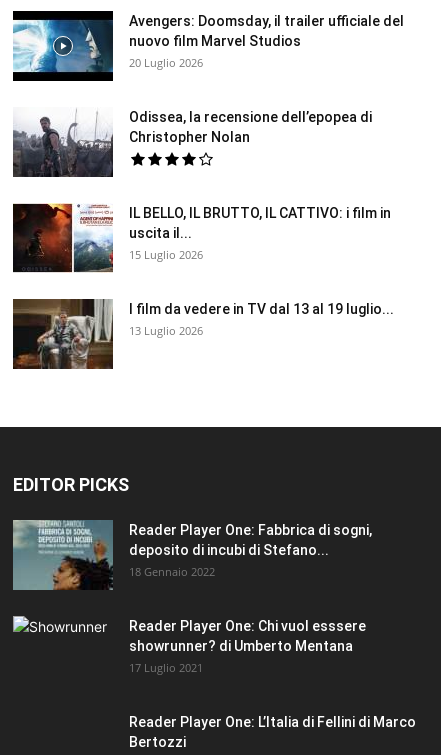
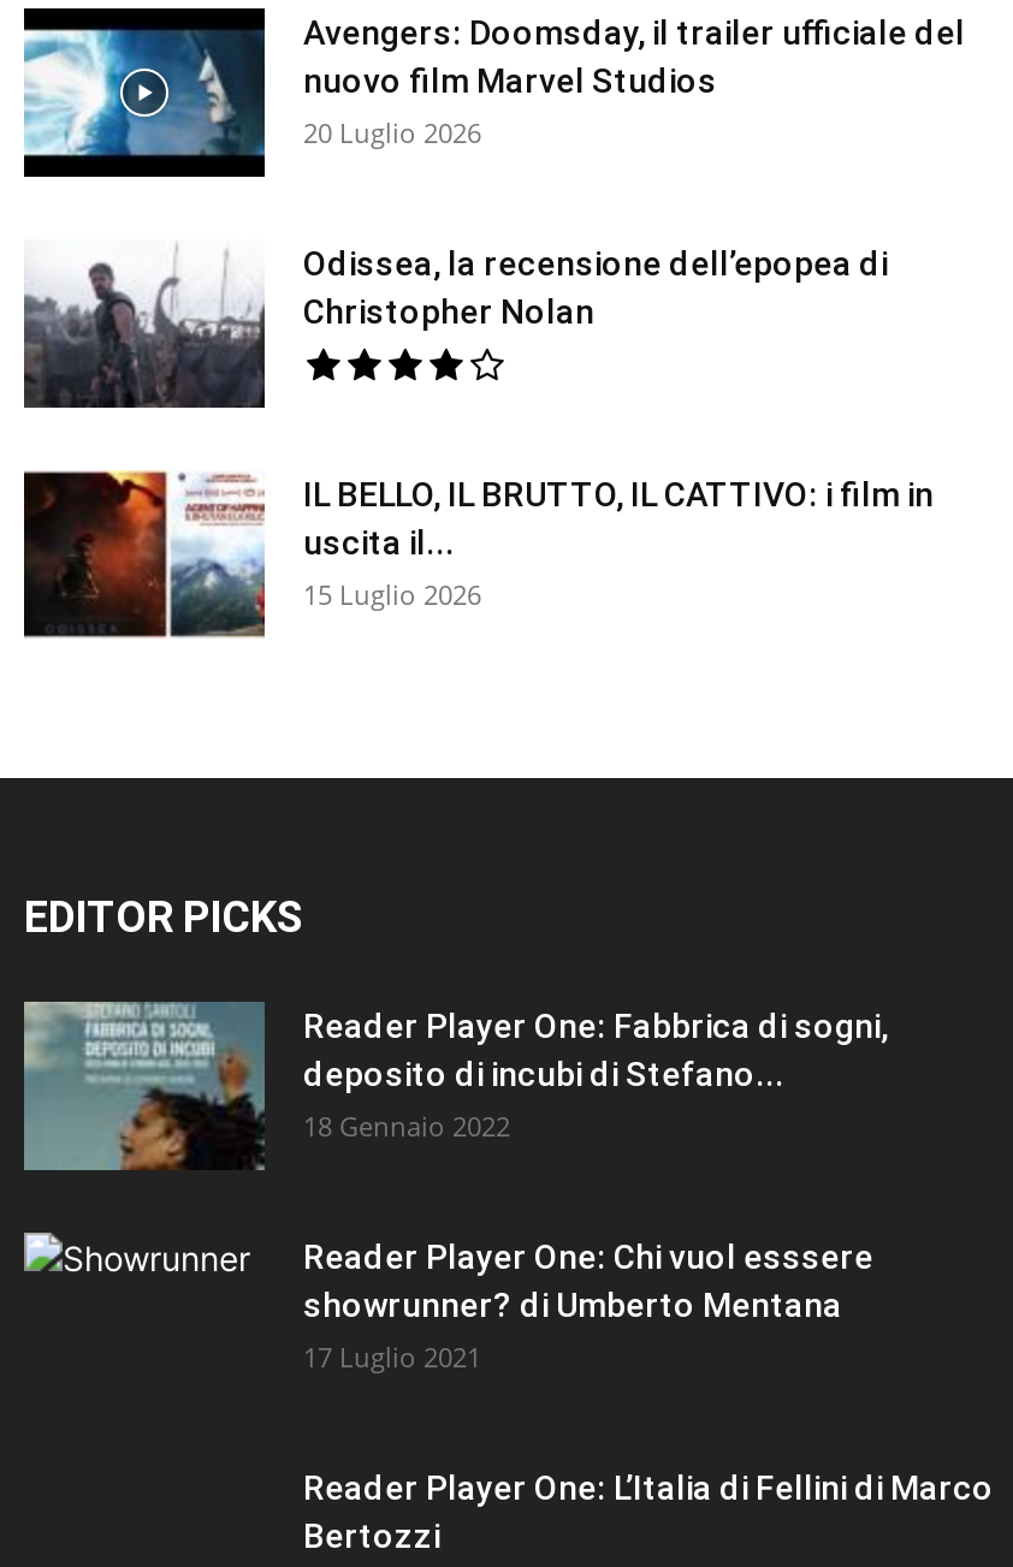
- [image]
- I film da vedere in TV dal 13 al 19 luglio...
- 13 Luglio 2026
